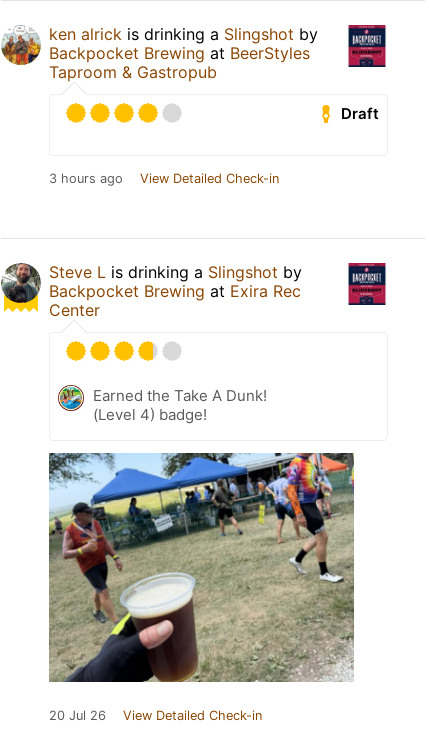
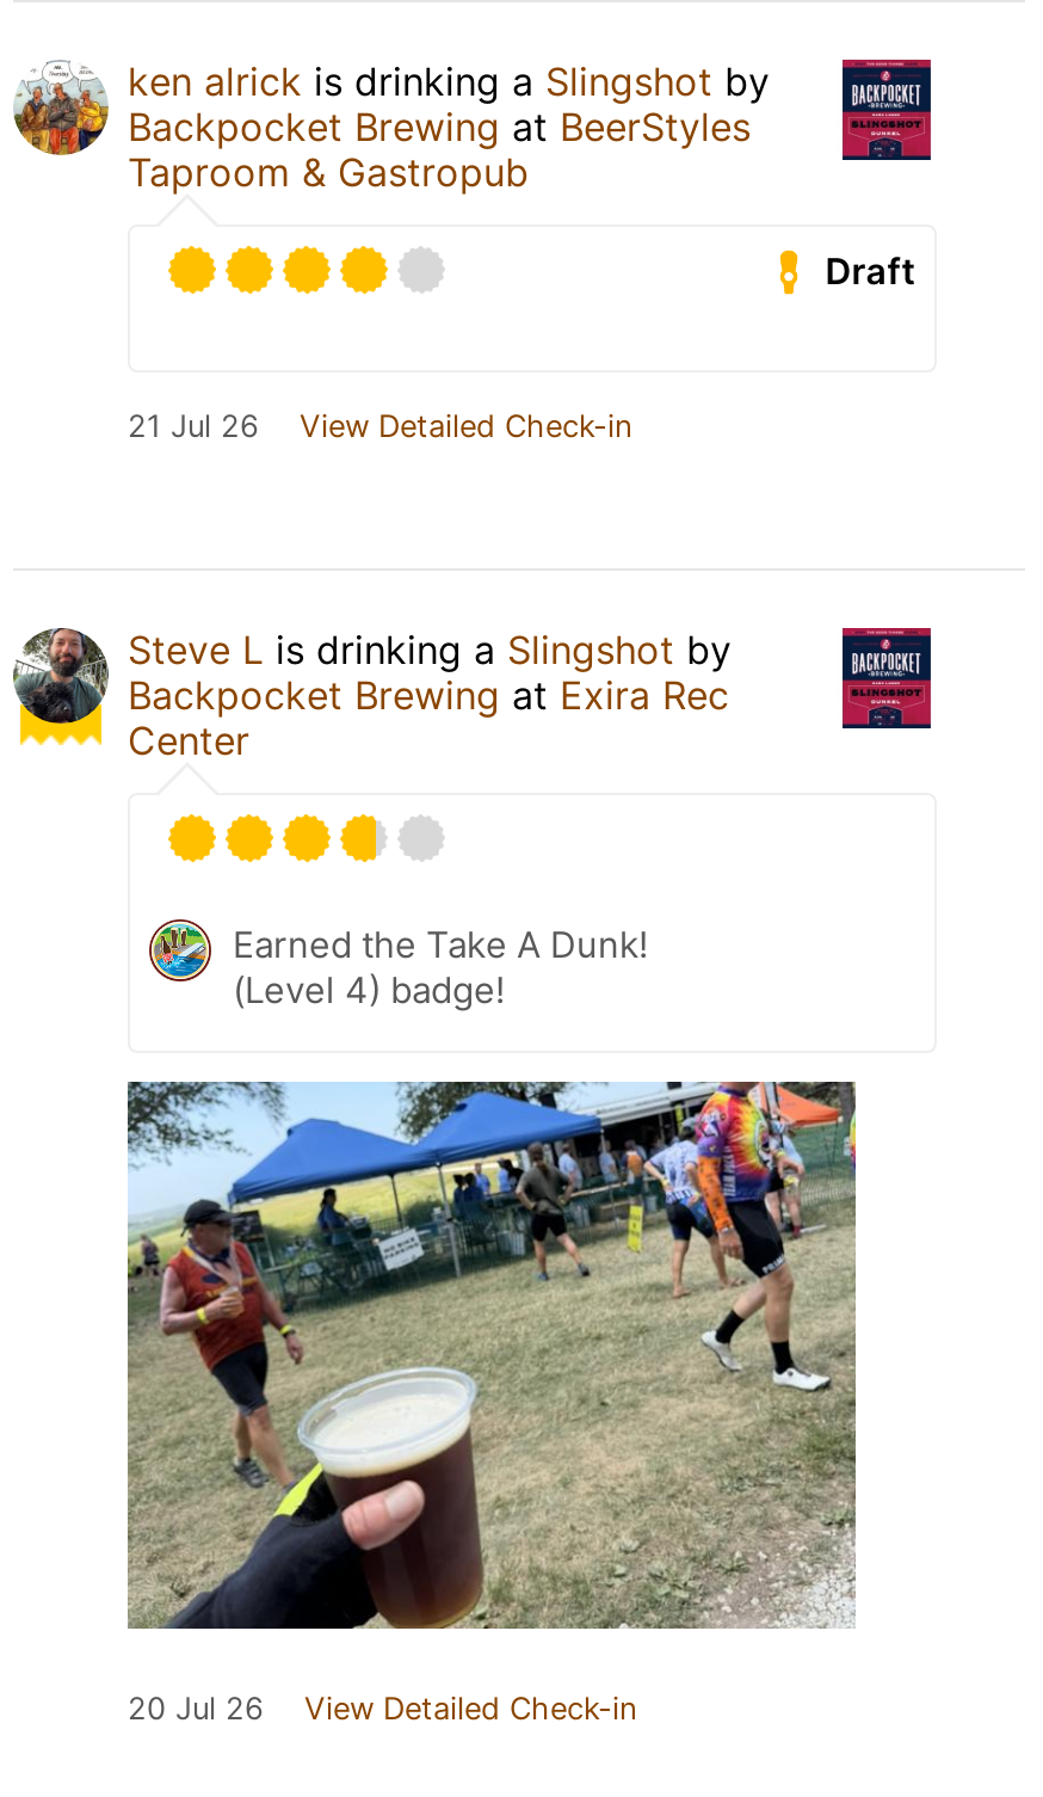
- 3 hours ago View Detailed Check-in
+ 21 Jul 26 View Detailed Check-in
